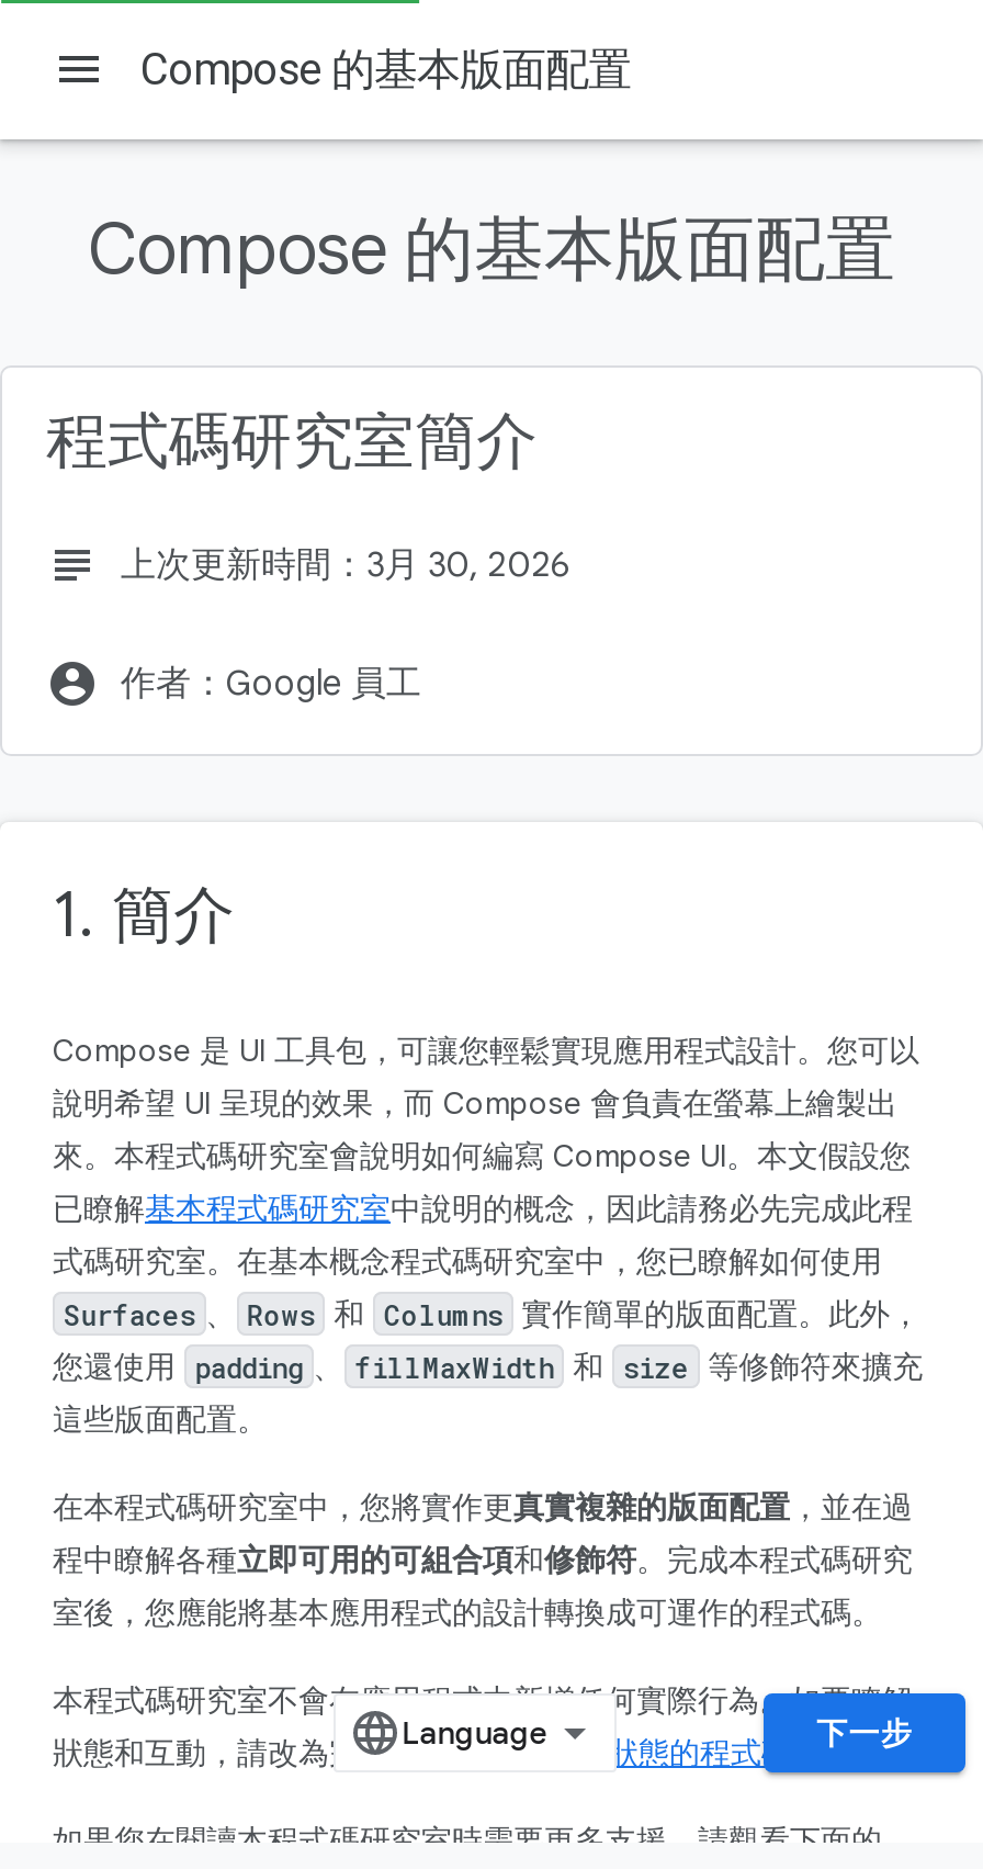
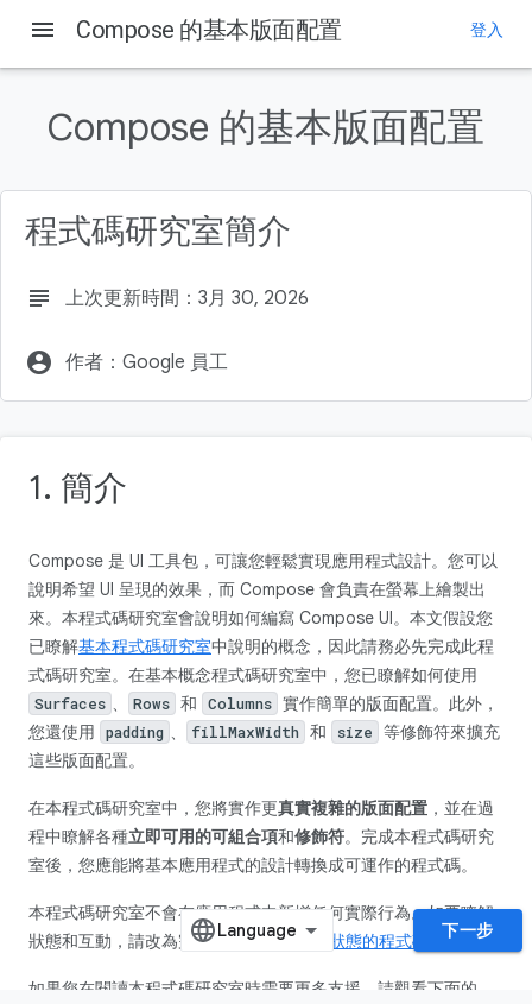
+ 登入
